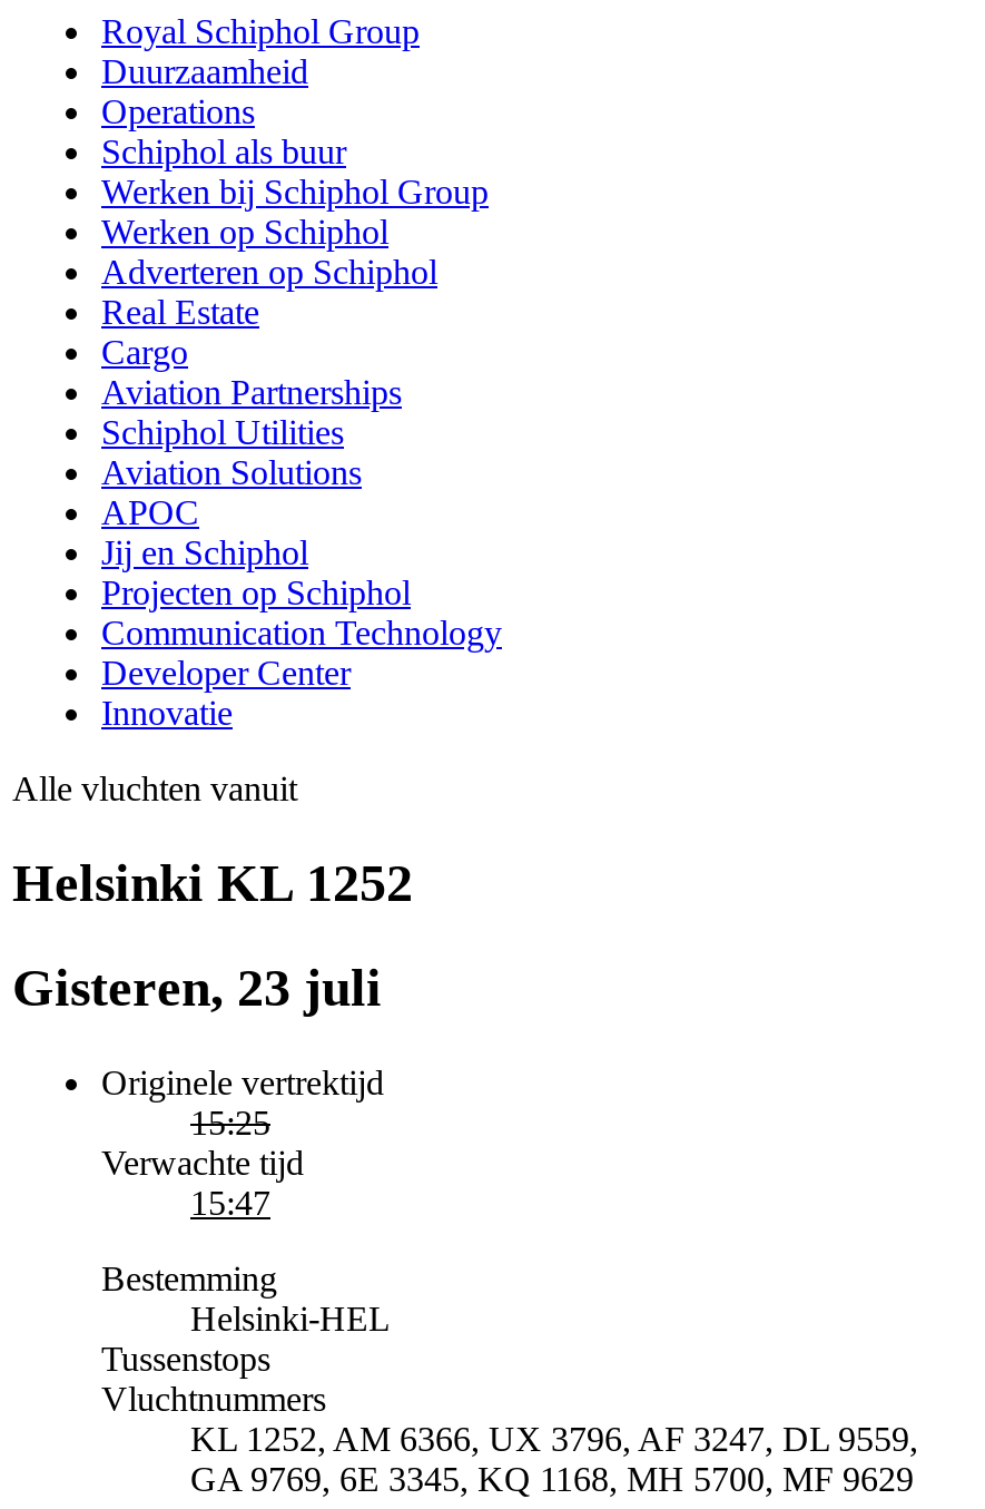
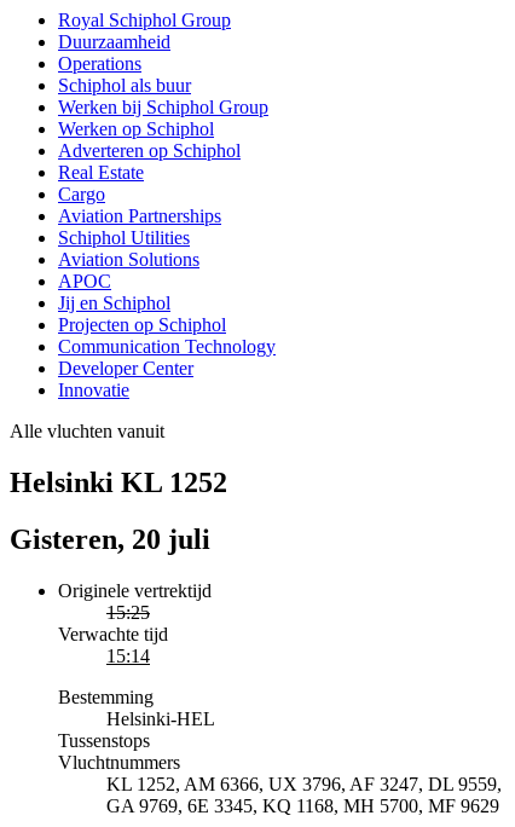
- Gisteren, 23 juli
+ Gisteren, 20 juli

- 15:47
+ 15:14
